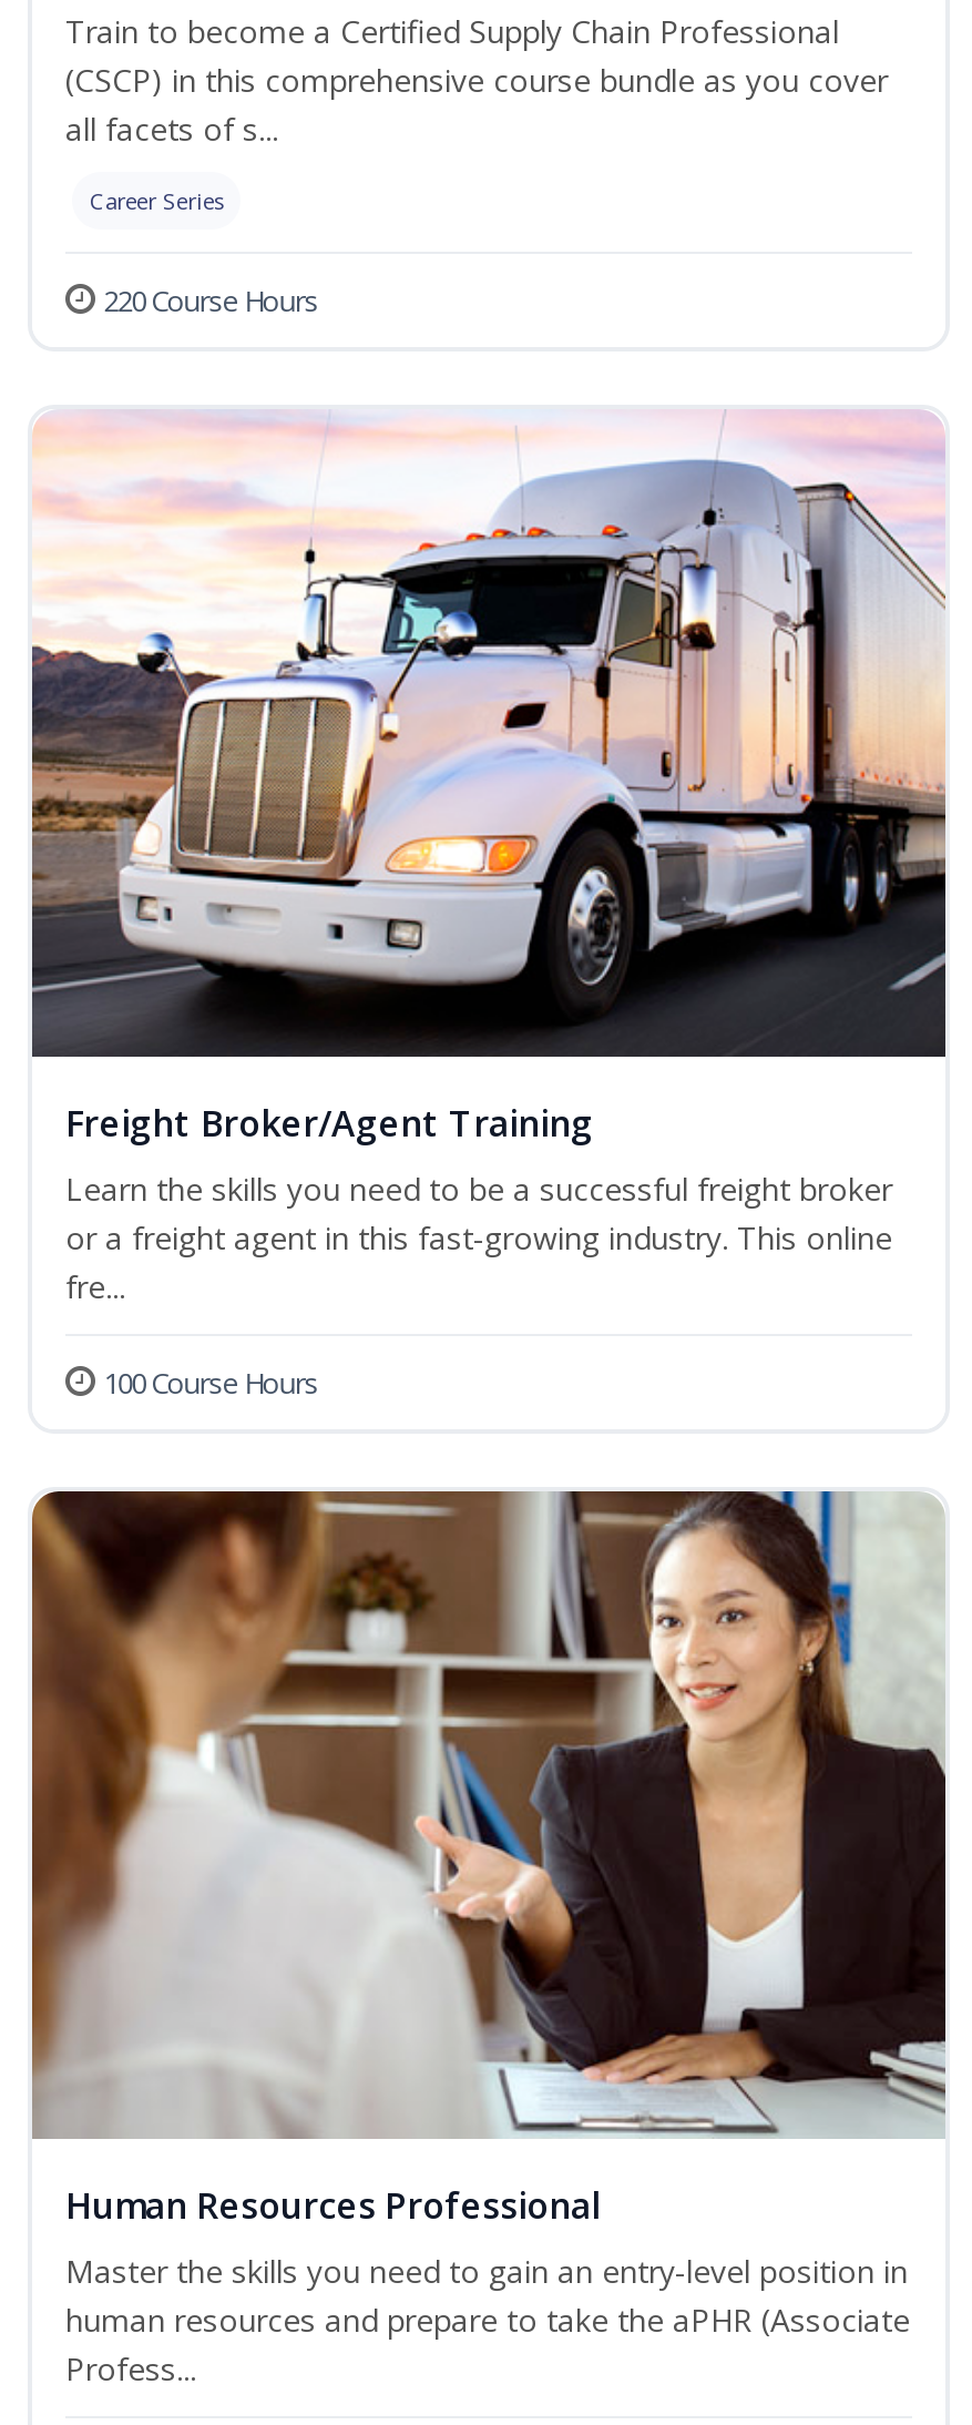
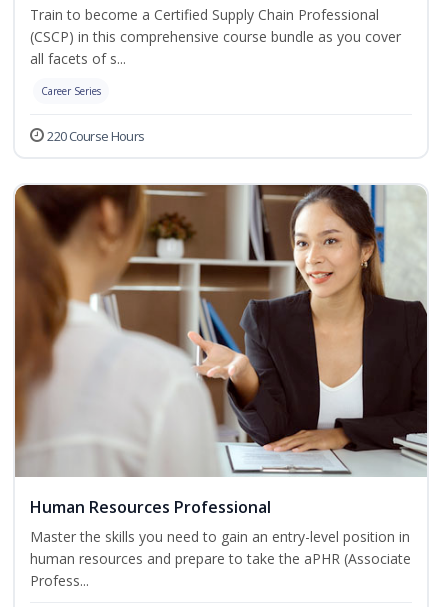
- [image]
- Freight Broker/Agent Training
- Learn the skills you need to be a successful freight broker
- or a freight agent in this fast-growing industry. This online
- fre...
- 100 Course Hours
